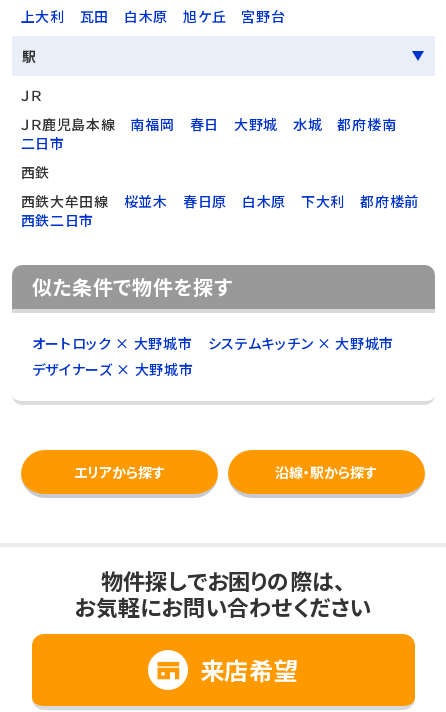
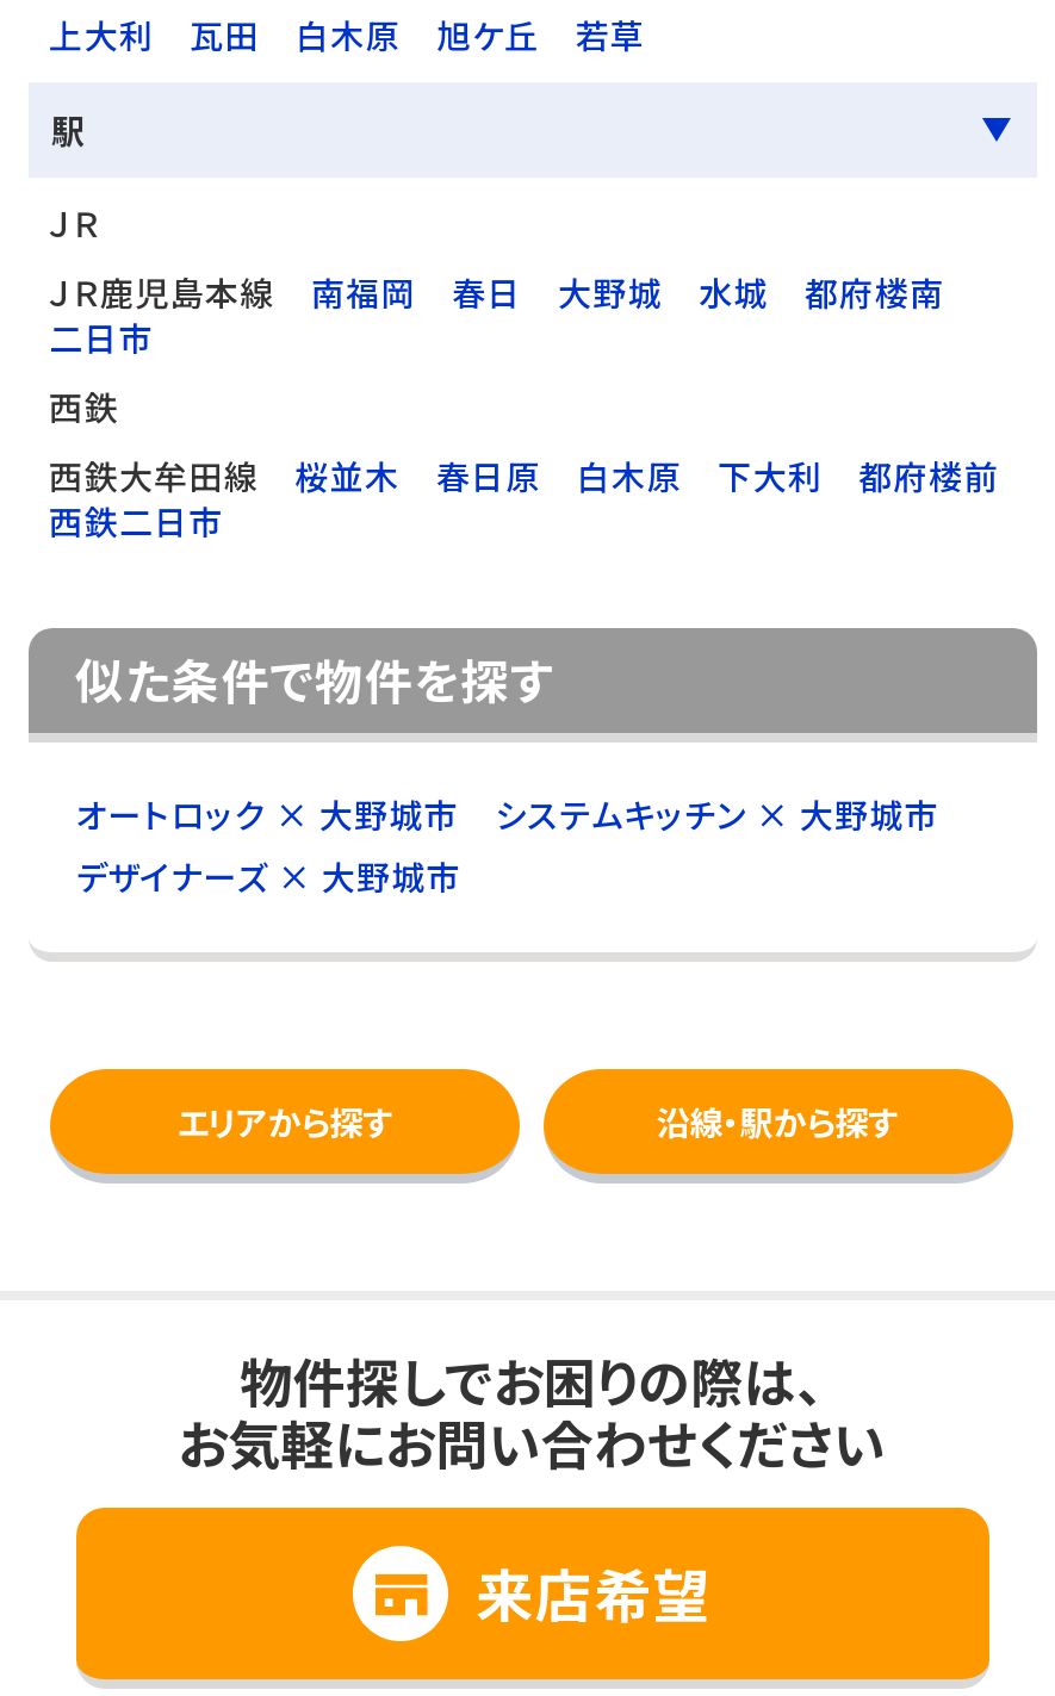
- 宮野台
+ 若草
